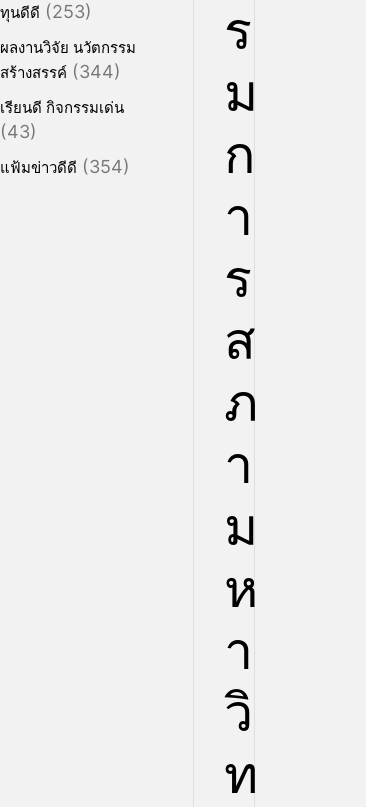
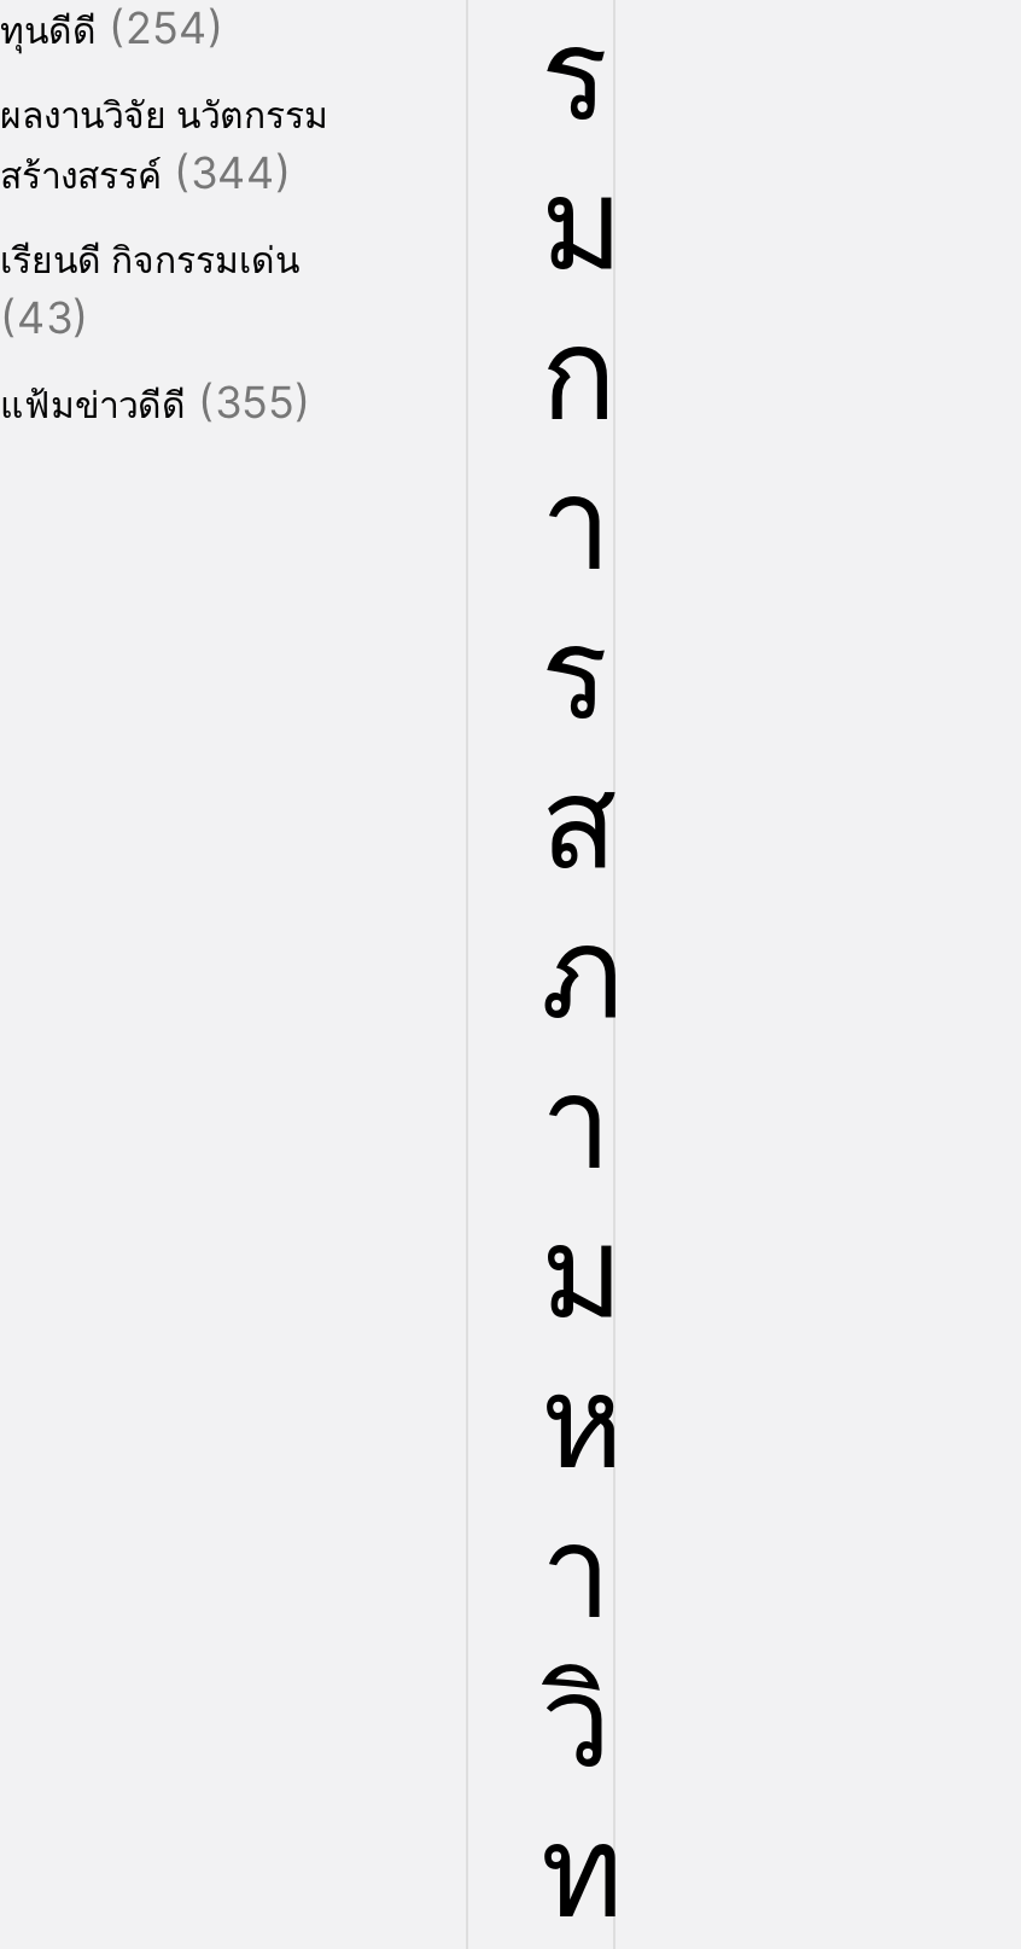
- ทุนดีดี(253)
+ ทุนดีดี(254)

- แฟ้มข่าวดีดี(354)
+ แฟ้มข่าวดีดี(355)
